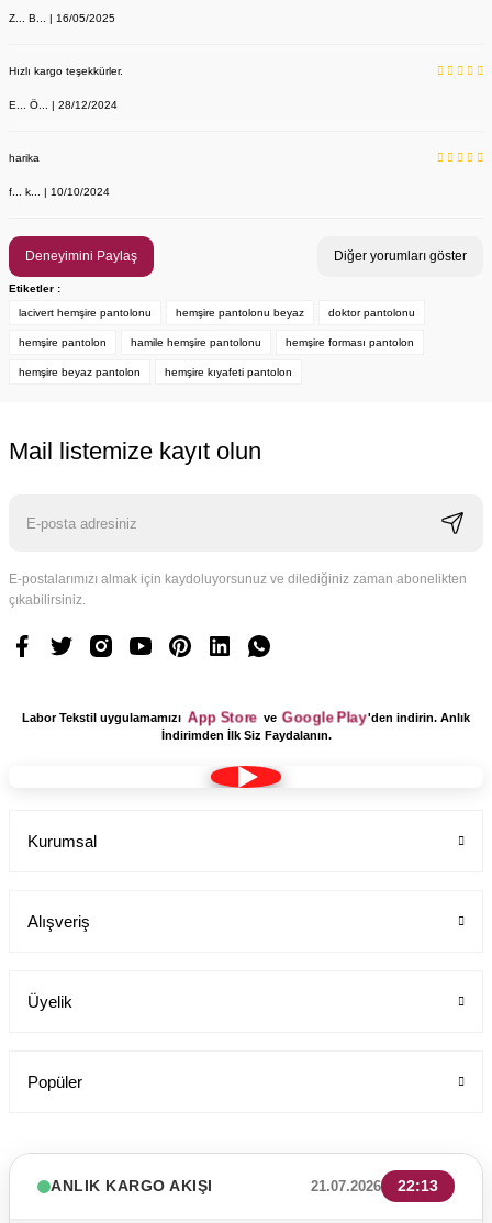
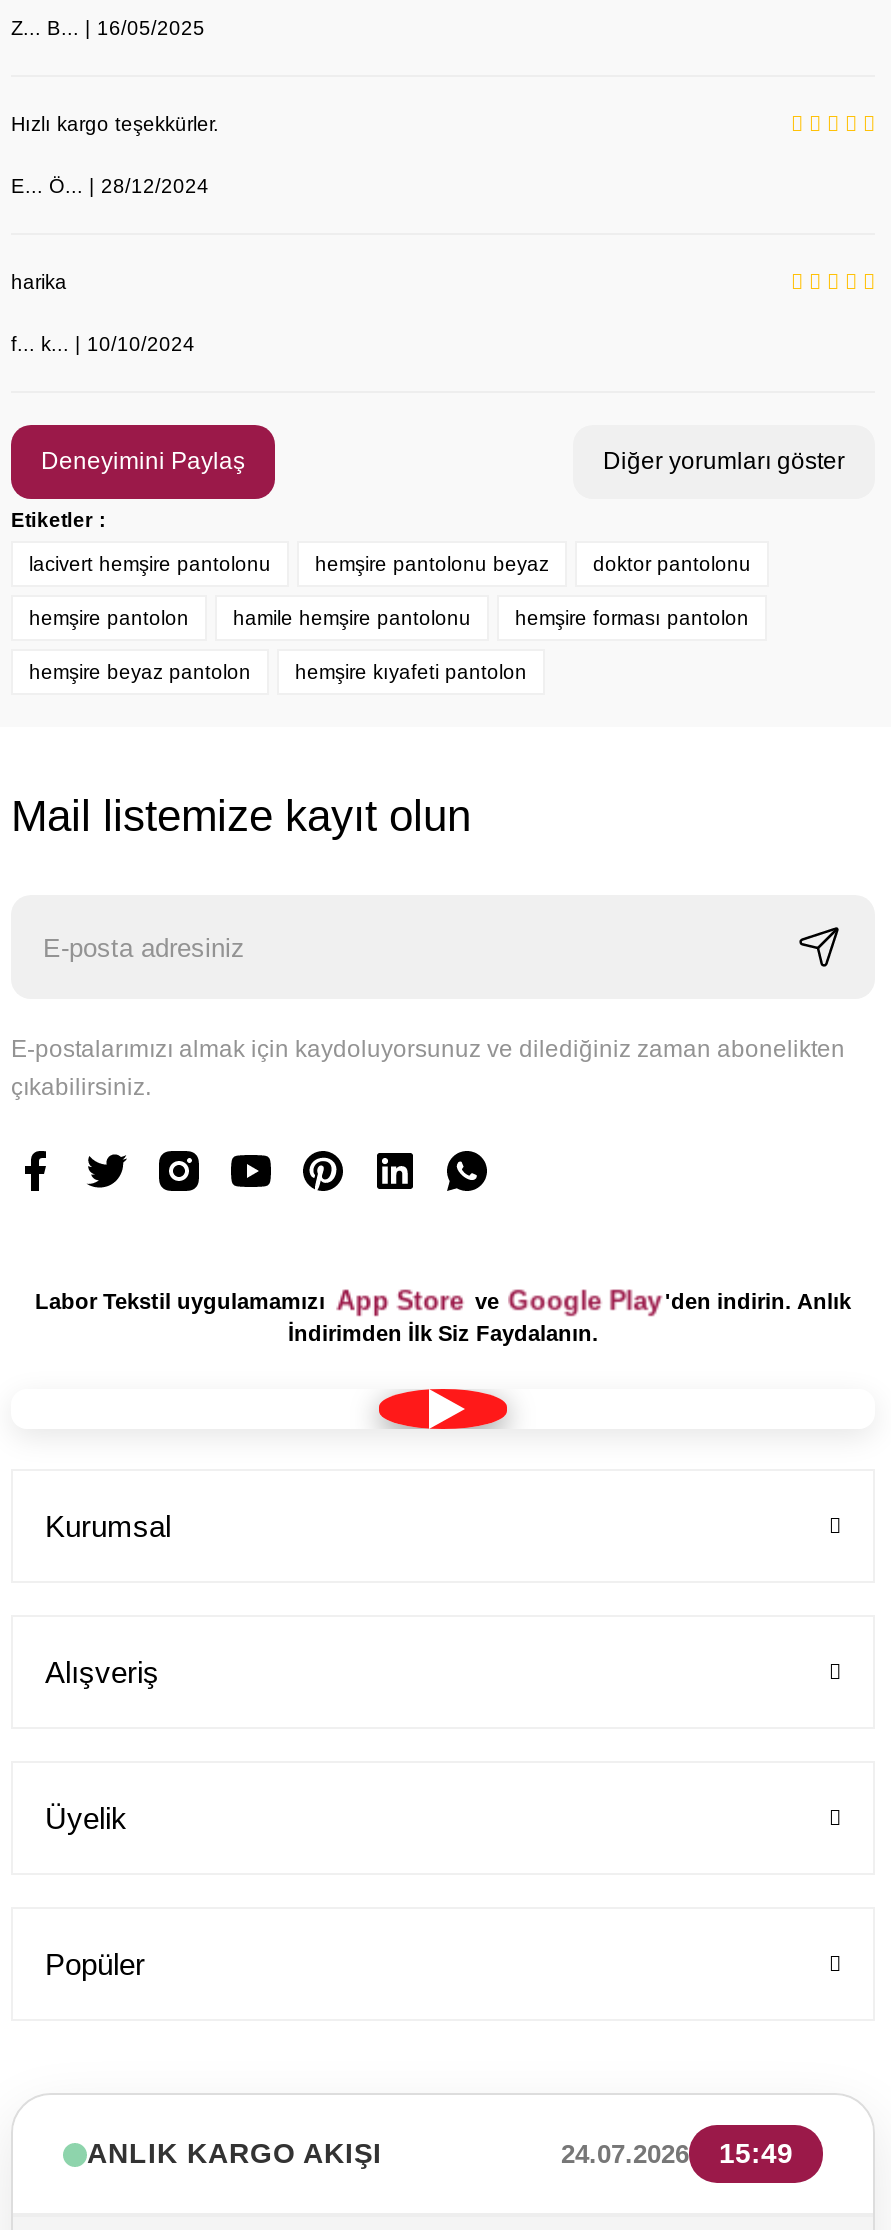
- 21.07.2026
+ 24.07.2026

- 22:13
+ 15:49
